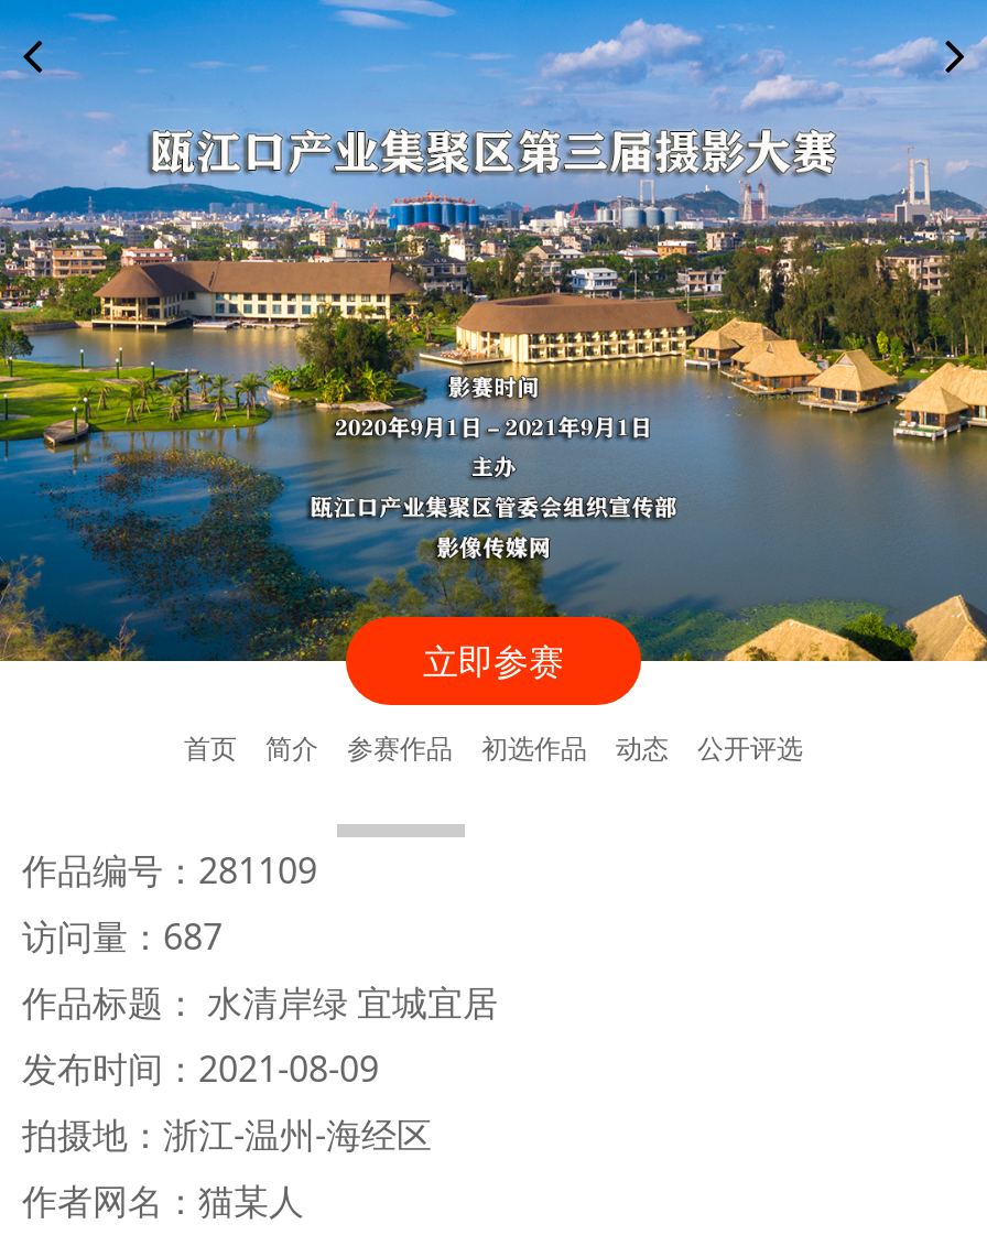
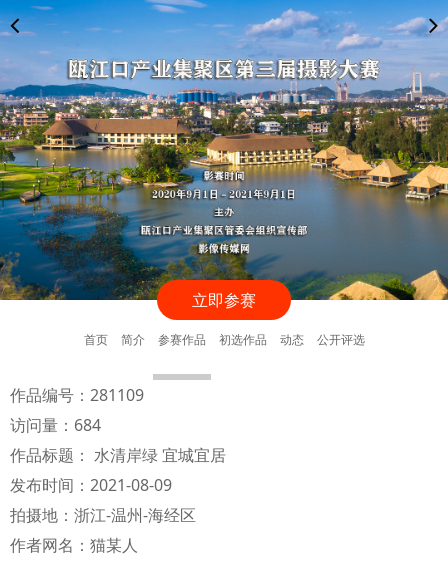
- 访问量：687
+ 访问量：684
